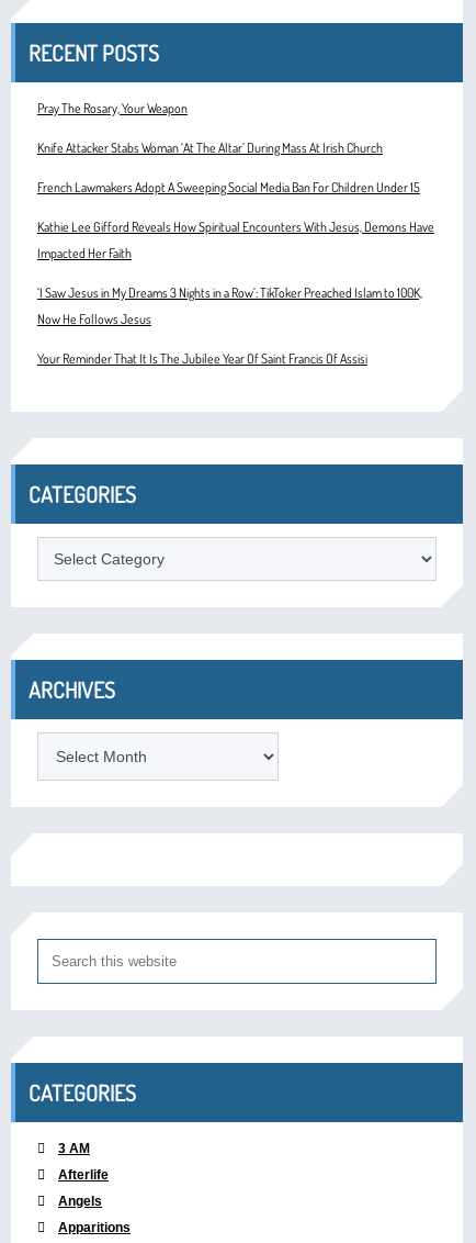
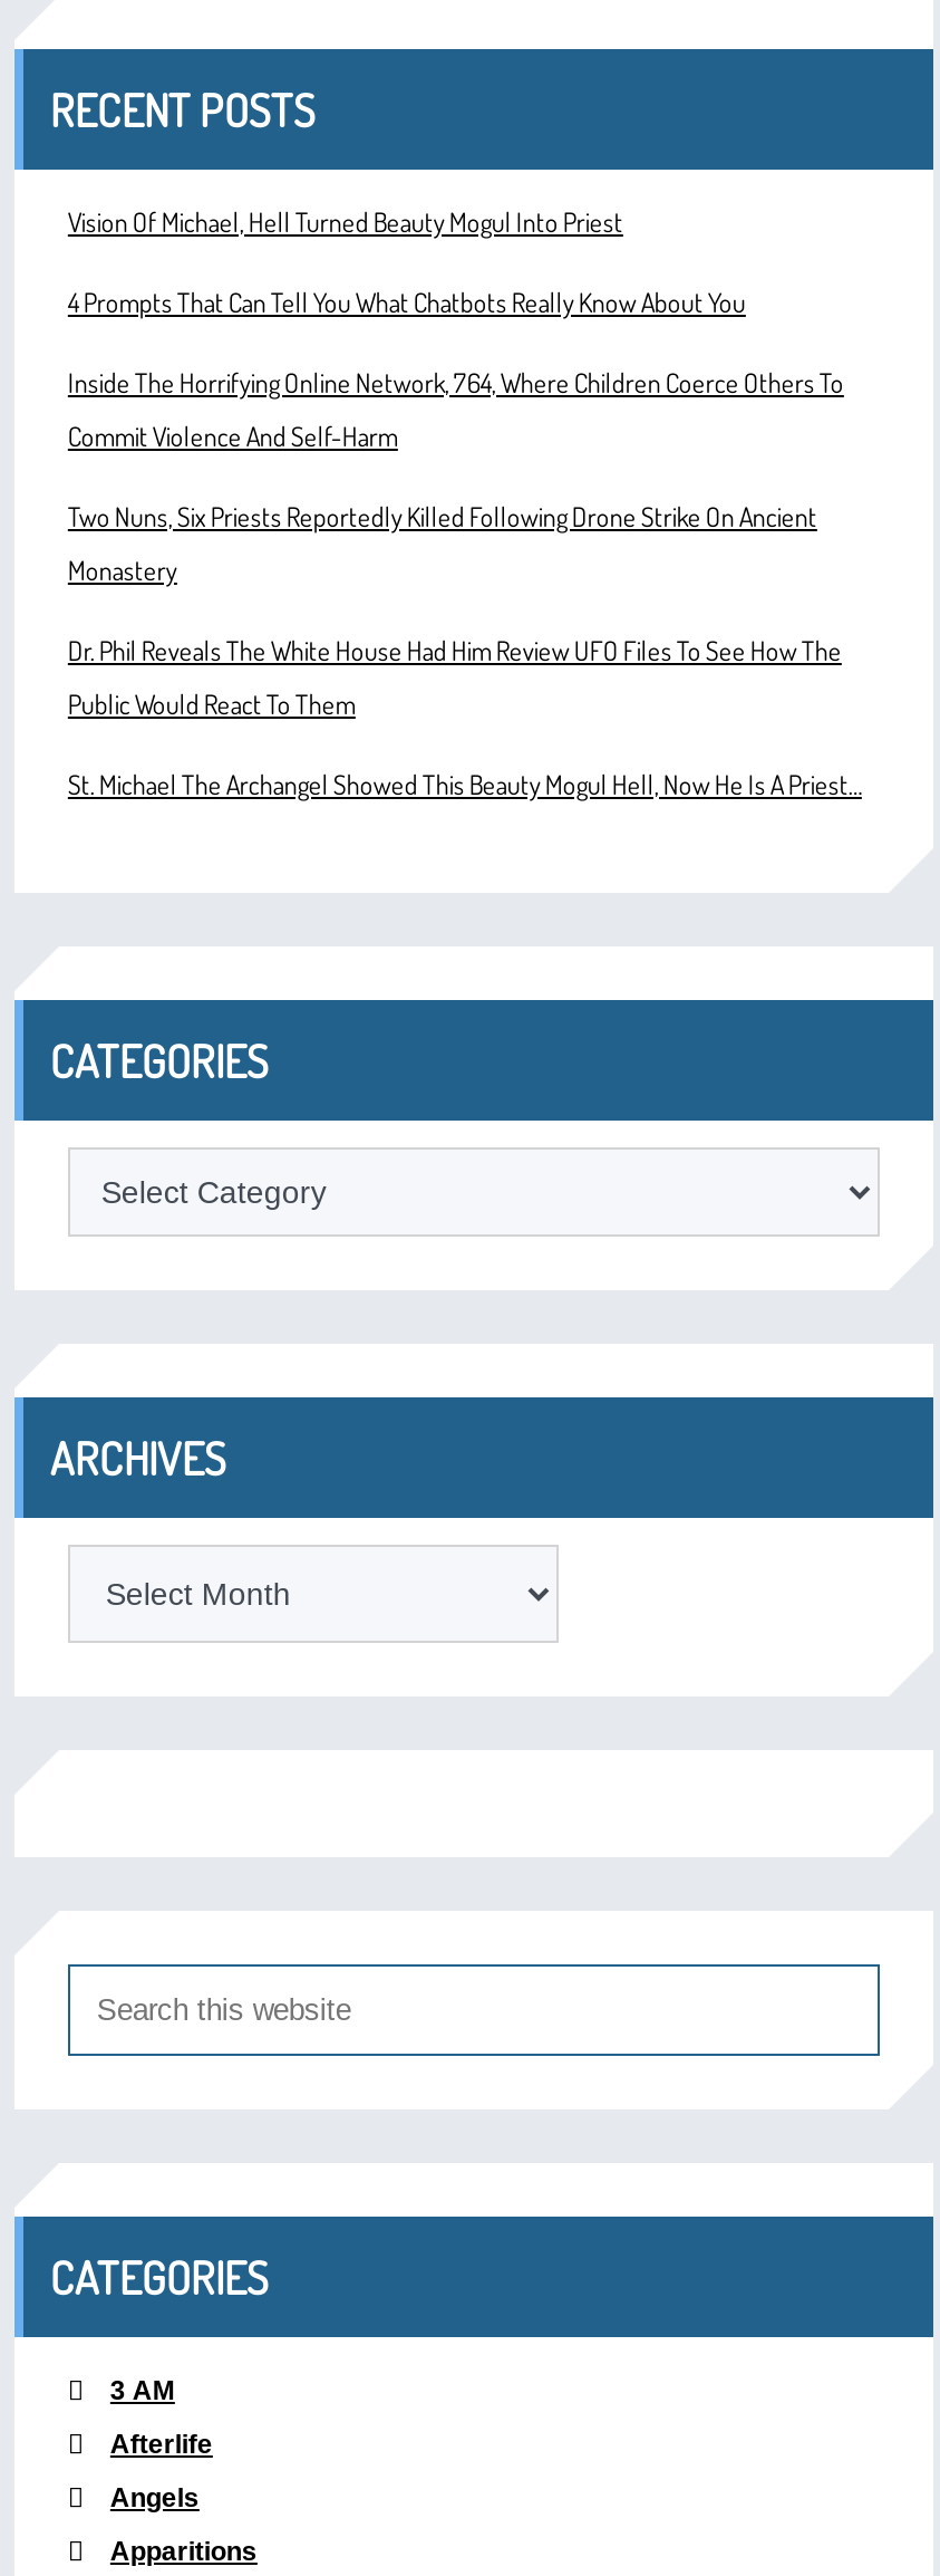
- Pray The Rosary, Your Weapon
- Knife Attacker Stabs Woman ‘At The Altar’ During Mass At Irish Church
- French Lawmakers Adopt A Sweeping Social Media Ban For Children Under 15
- Kathie Lee Gifford Reveals How Spiritual Encounters With Jesus, Demons Have
- Impacted Her Faith
- ‘I Saw Jesus in My Dreams 3 Nights in a Row’: TikToker Preached Islam to 100K,
- Now He Follows Jesus
- Your Reminder That It Is The Jubilee Year Of Saint Francis Of Assisi
+ Vision Of Michael, Hell Turned Beauty Mogul Into Priest
+ 4 Prompts That Can Tell You What Chatbots Really Know About You
+ Inside The Horrifying Online Network, 764, Where Children Coerce Others To
+ Commit Violence And Self-Harm
+ Two Nuns, Six Priests Reportedly Killed Following Drone Strike On Ancient
+ Monastery
+ Dr. Phil Reveals The White House Had Him Review UFO Files To See How The
+ Public Would React To Them
+ St. Michael The Archangel Showed This Beauty Mogul Hell, Now He Is A Priest…
